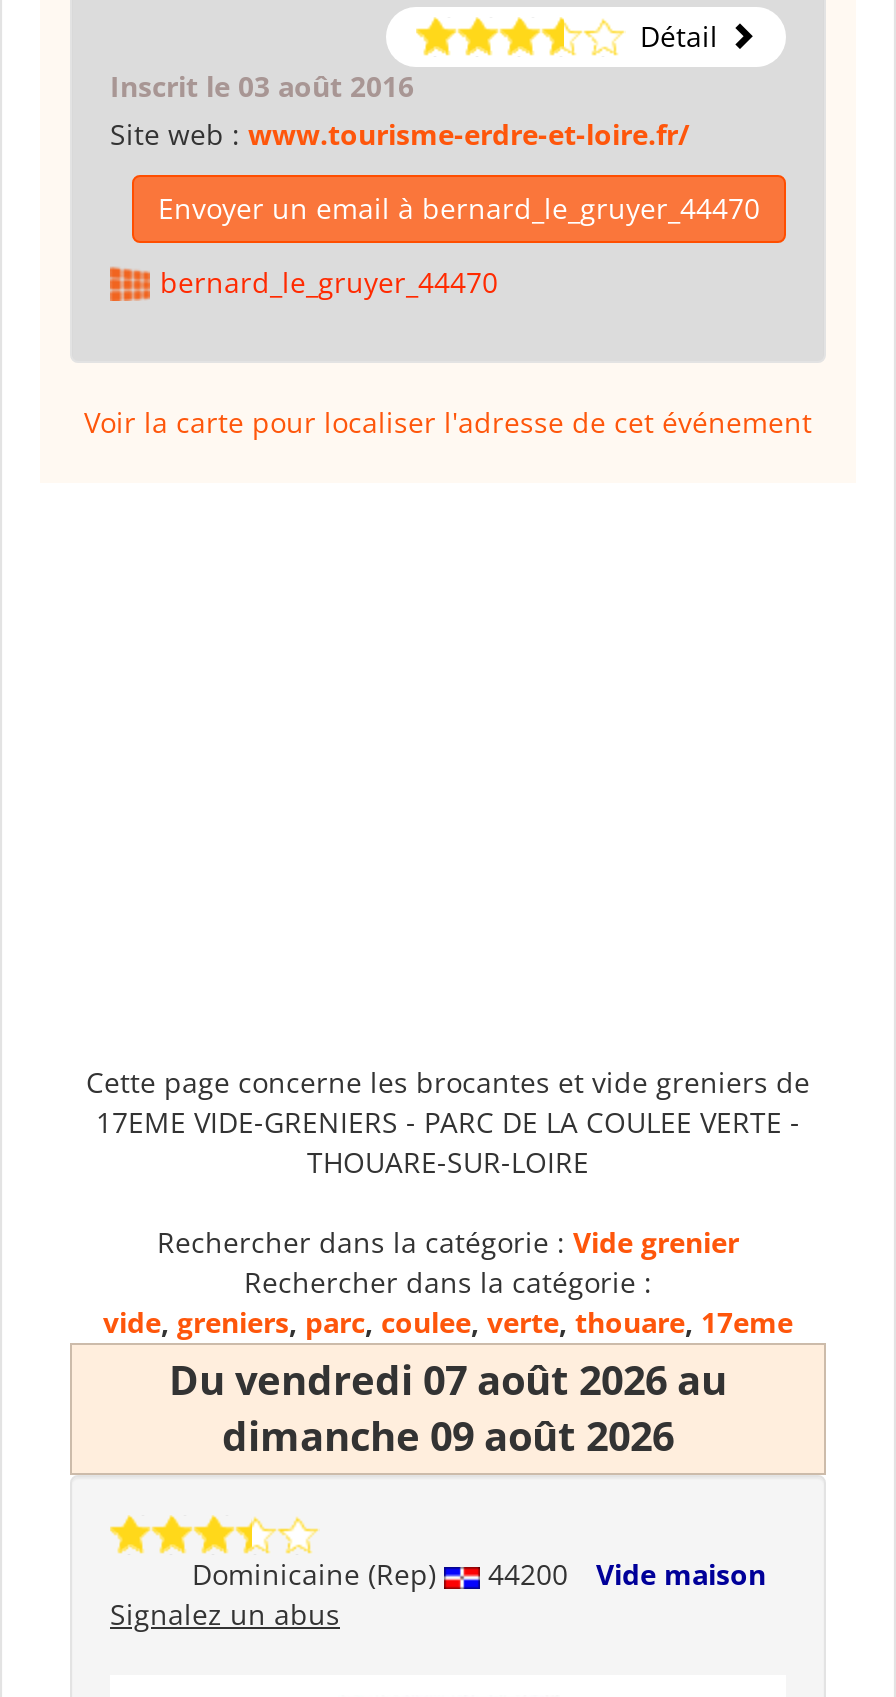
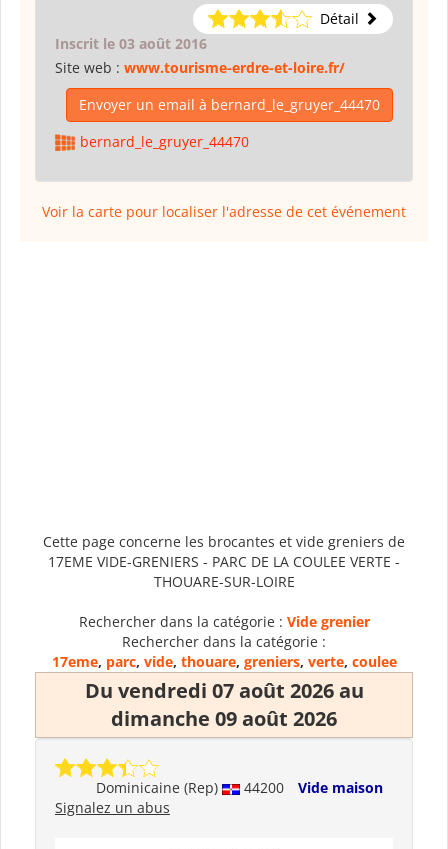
- vide, greniers, parc, coulee, verte, thouare, 17eme
+ 17eme, parc, vide, thouare, greniers, verte, coulee
